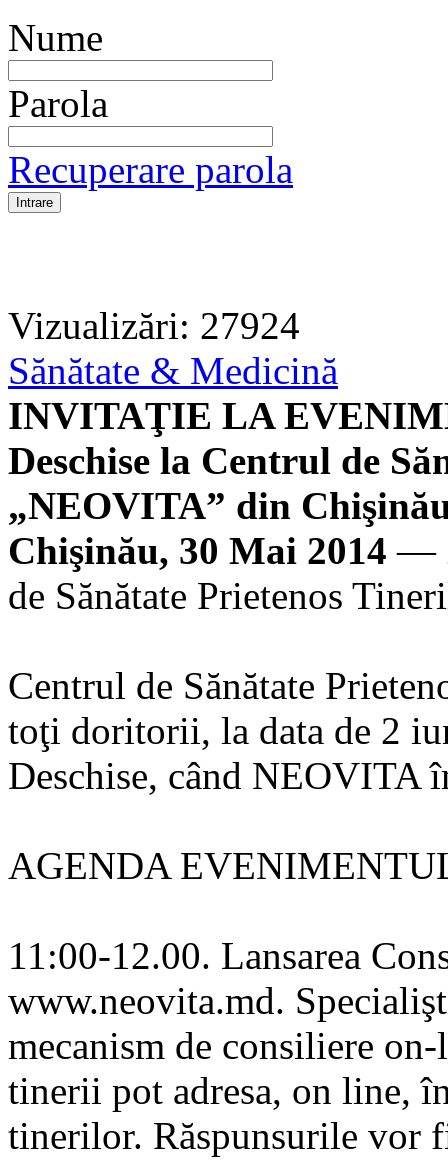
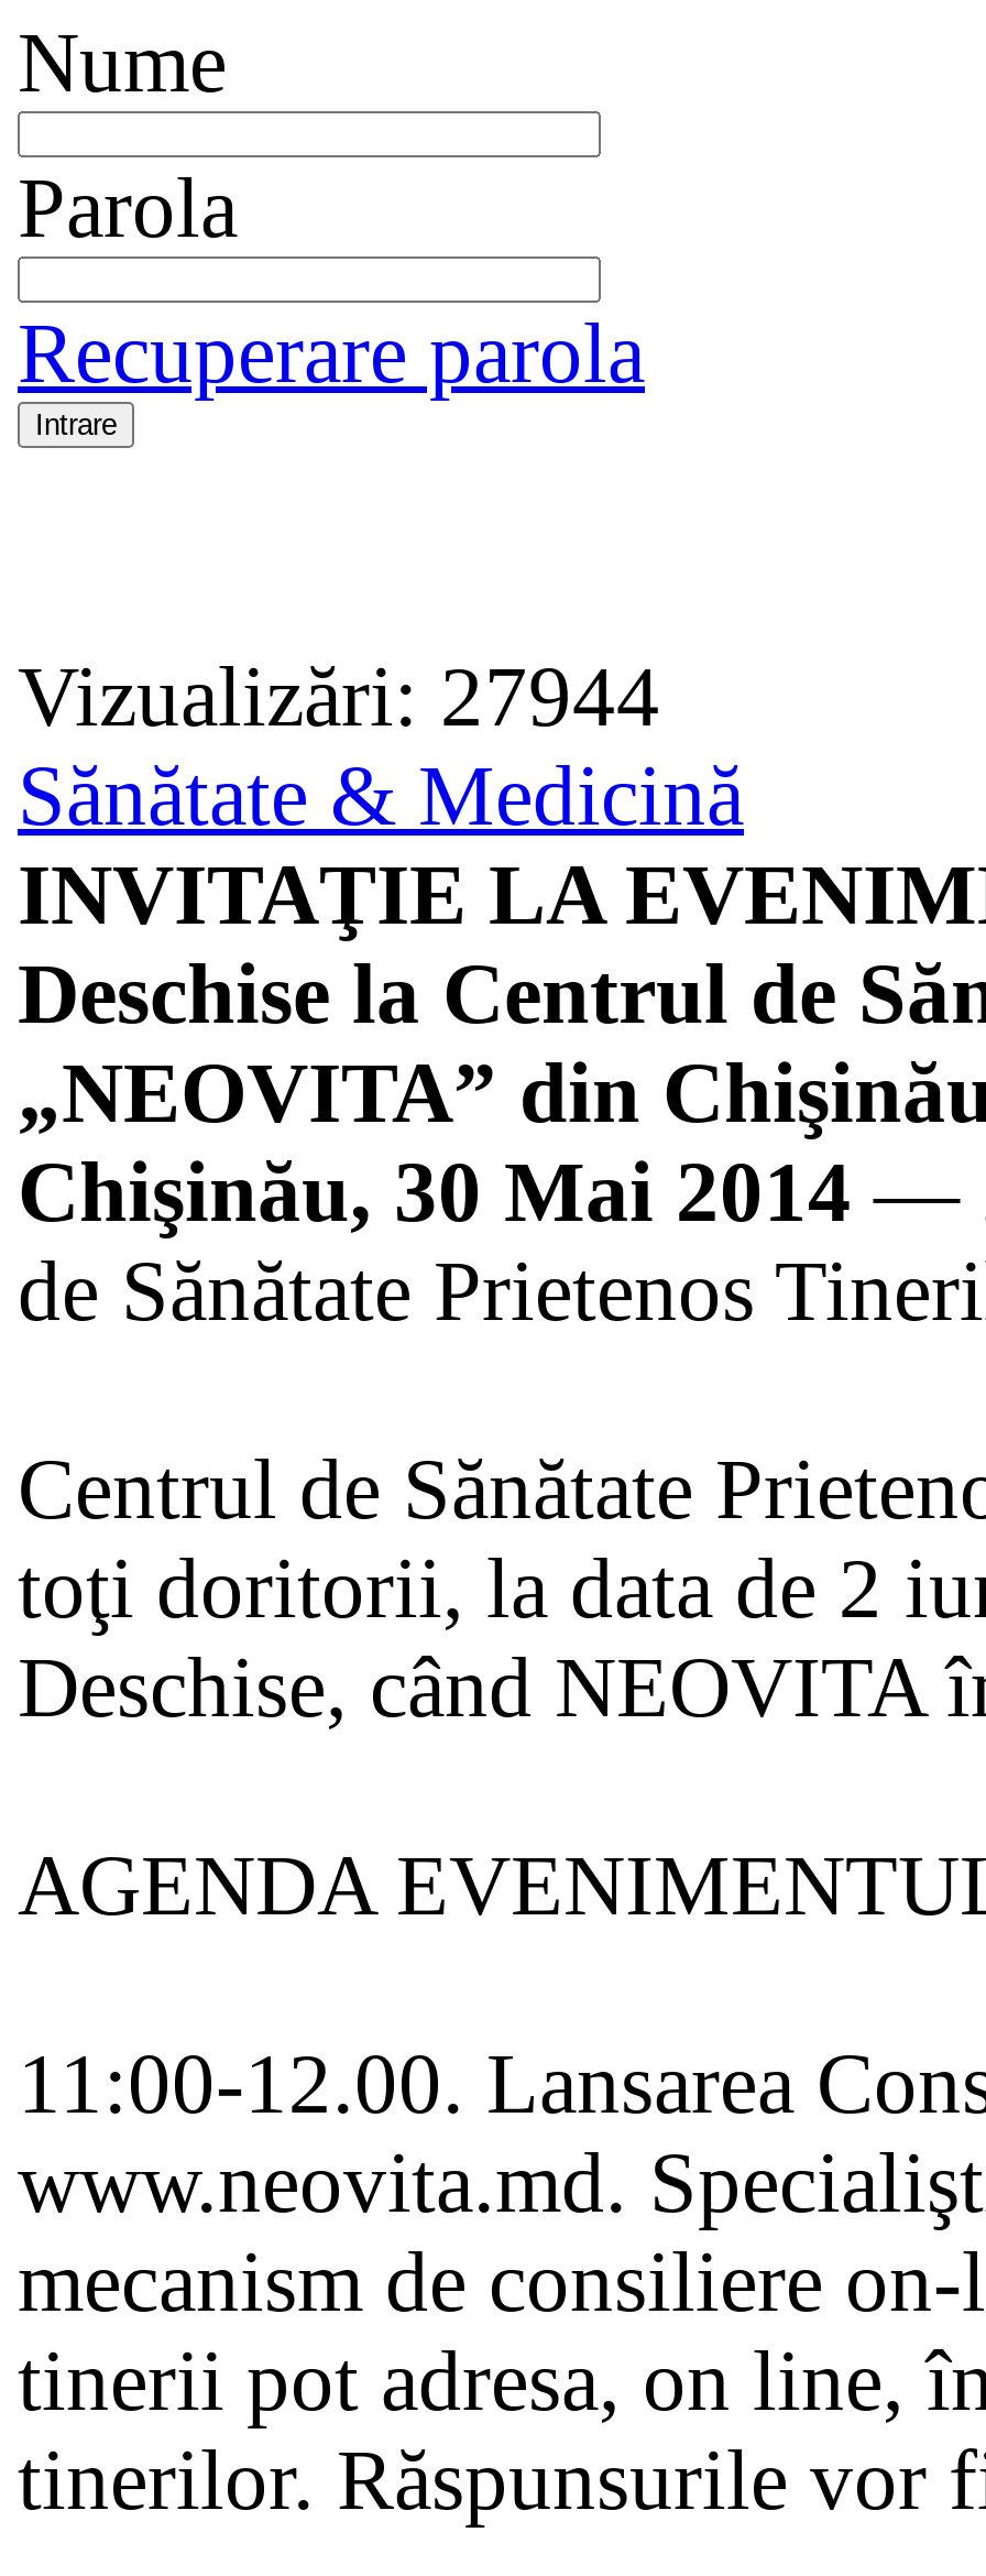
- Vizualizări: 27924
+ Vizualizări: 27944
